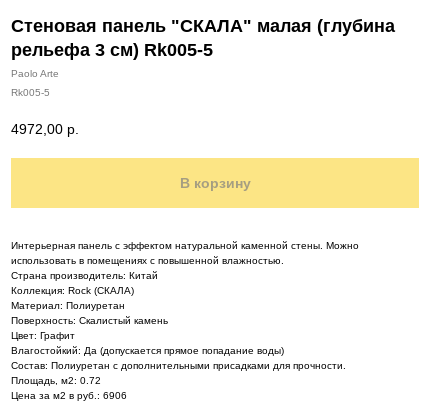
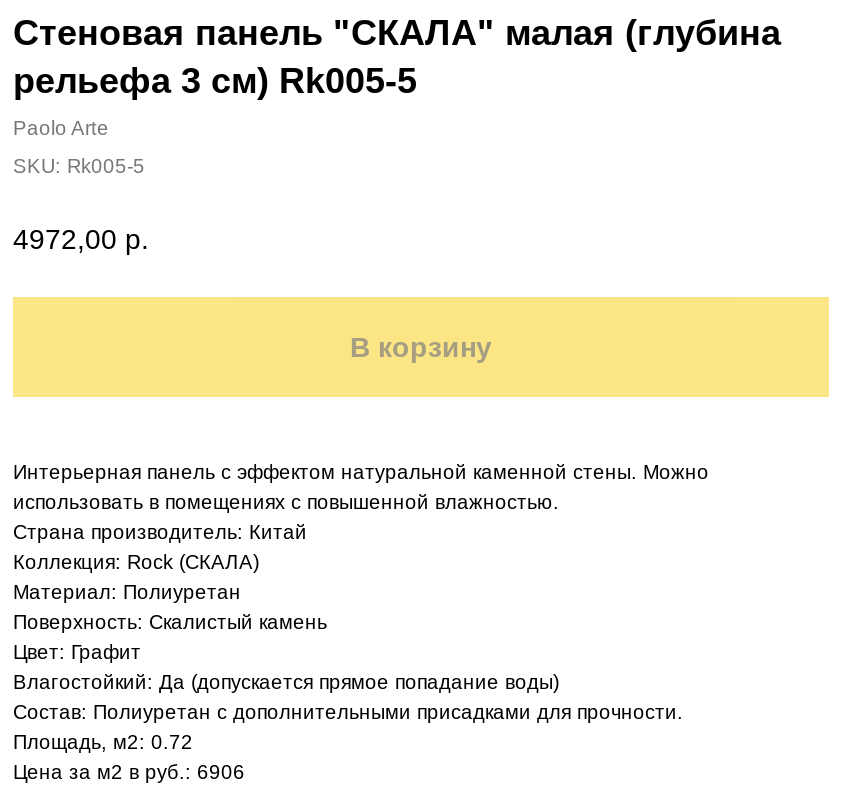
- Rk005-5
+ SKU: Rk005-5
